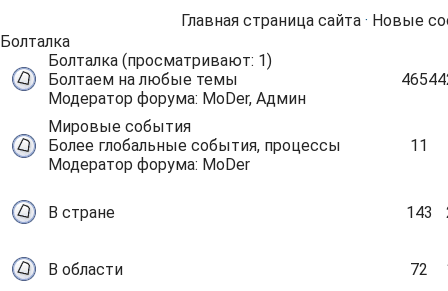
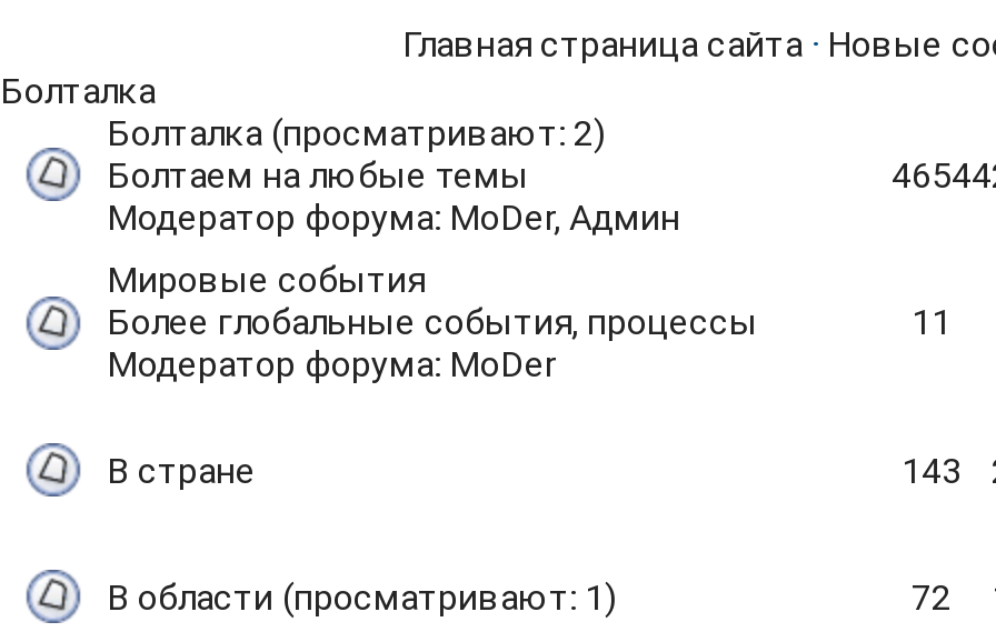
- Болталка (просматривают: 1)
+ Болталка (просматривают: 2)

- В области
+ В области (просматривают: 1)
